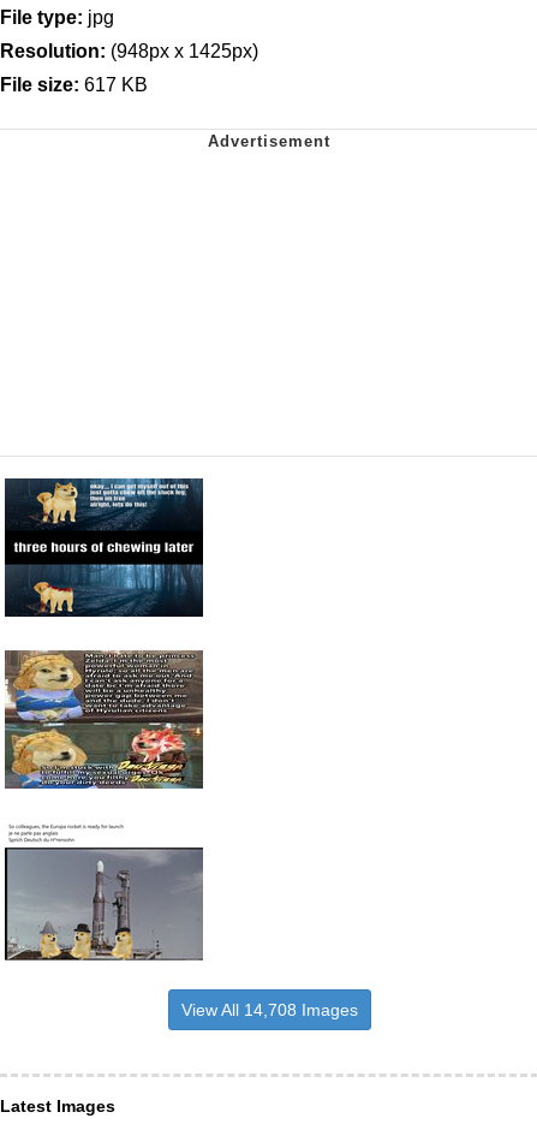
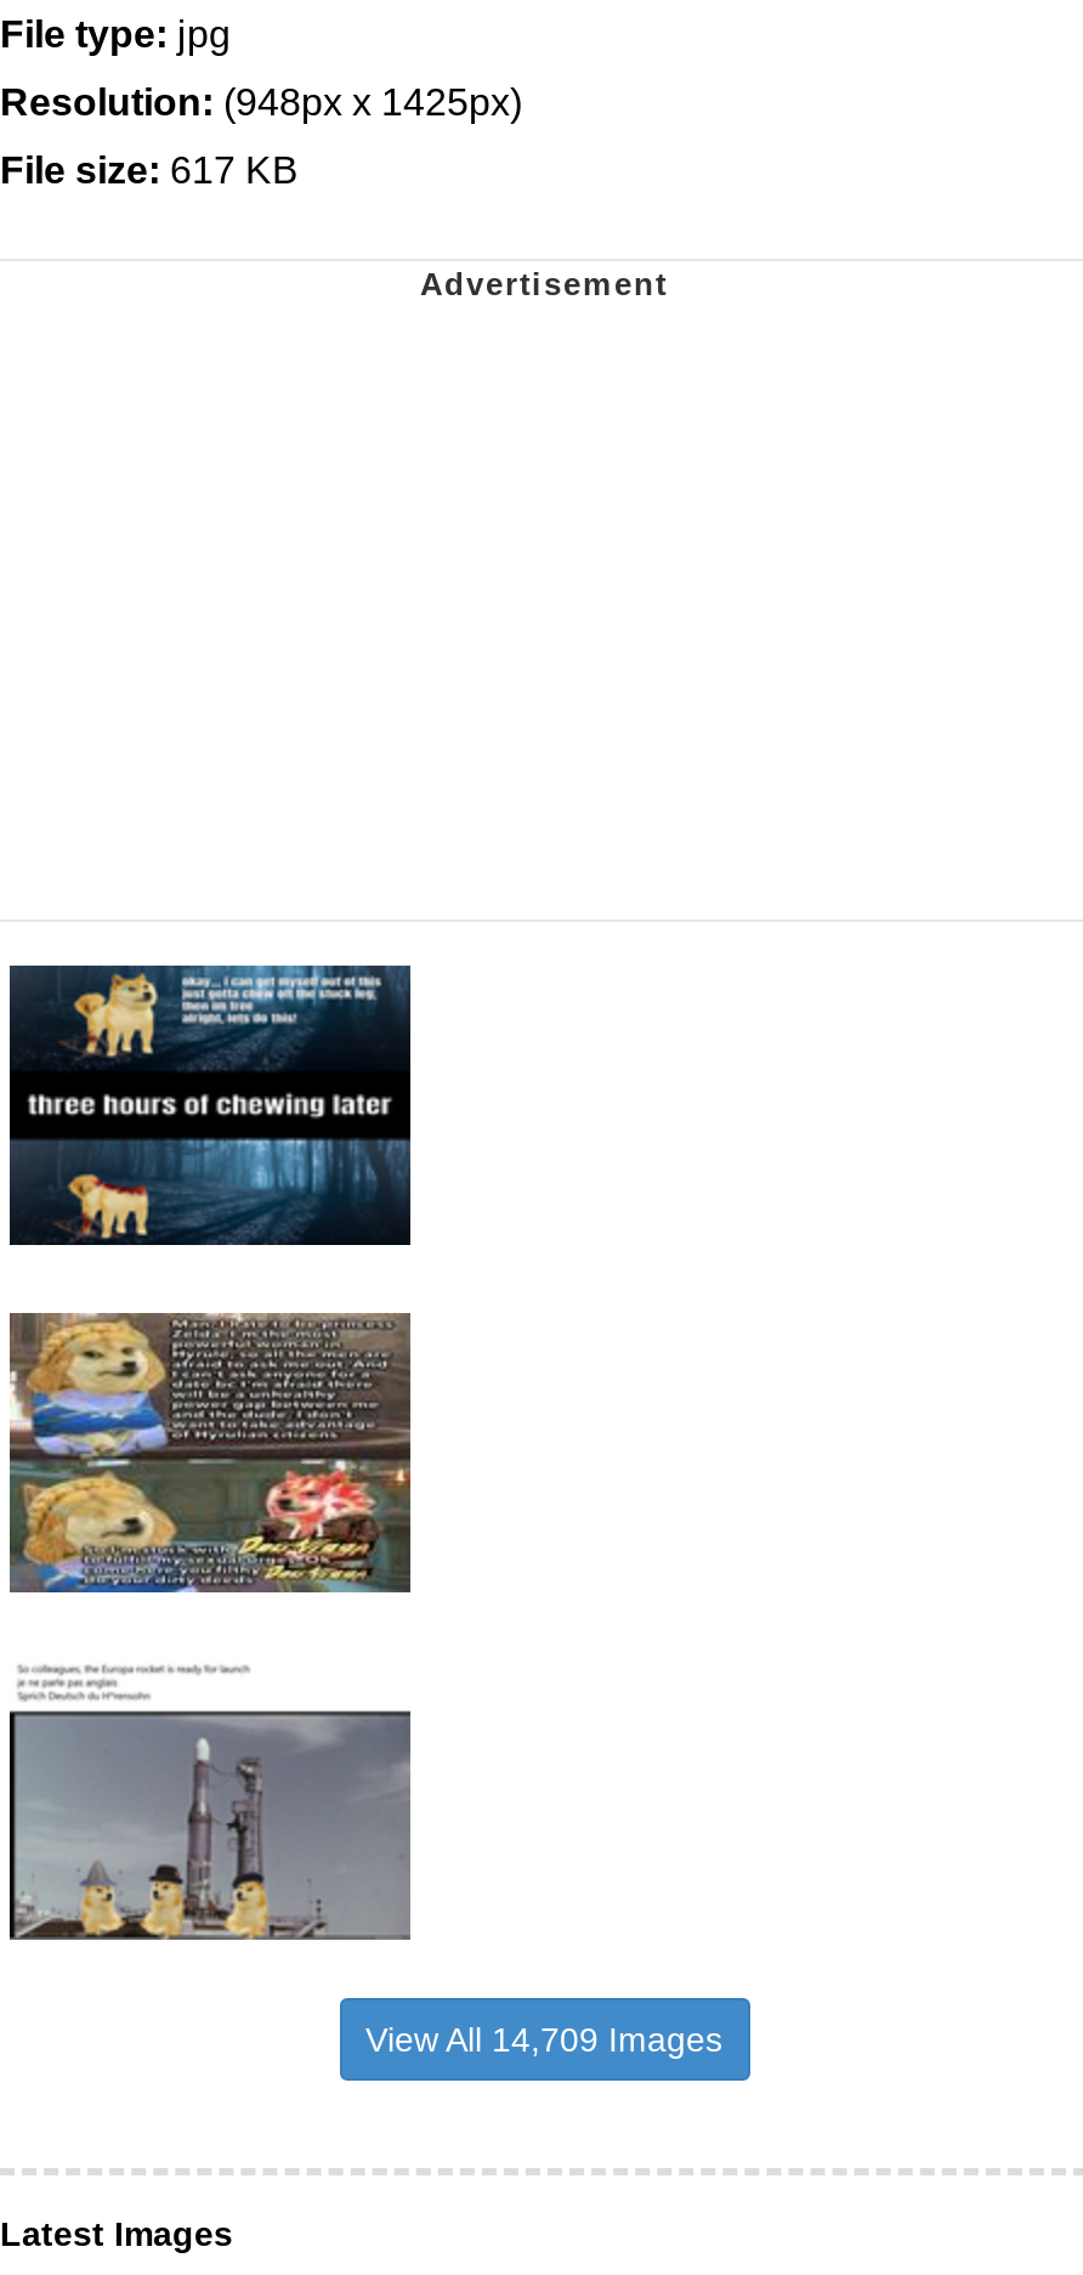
- View All 14,708 Images
+ View All 14,709 Images
